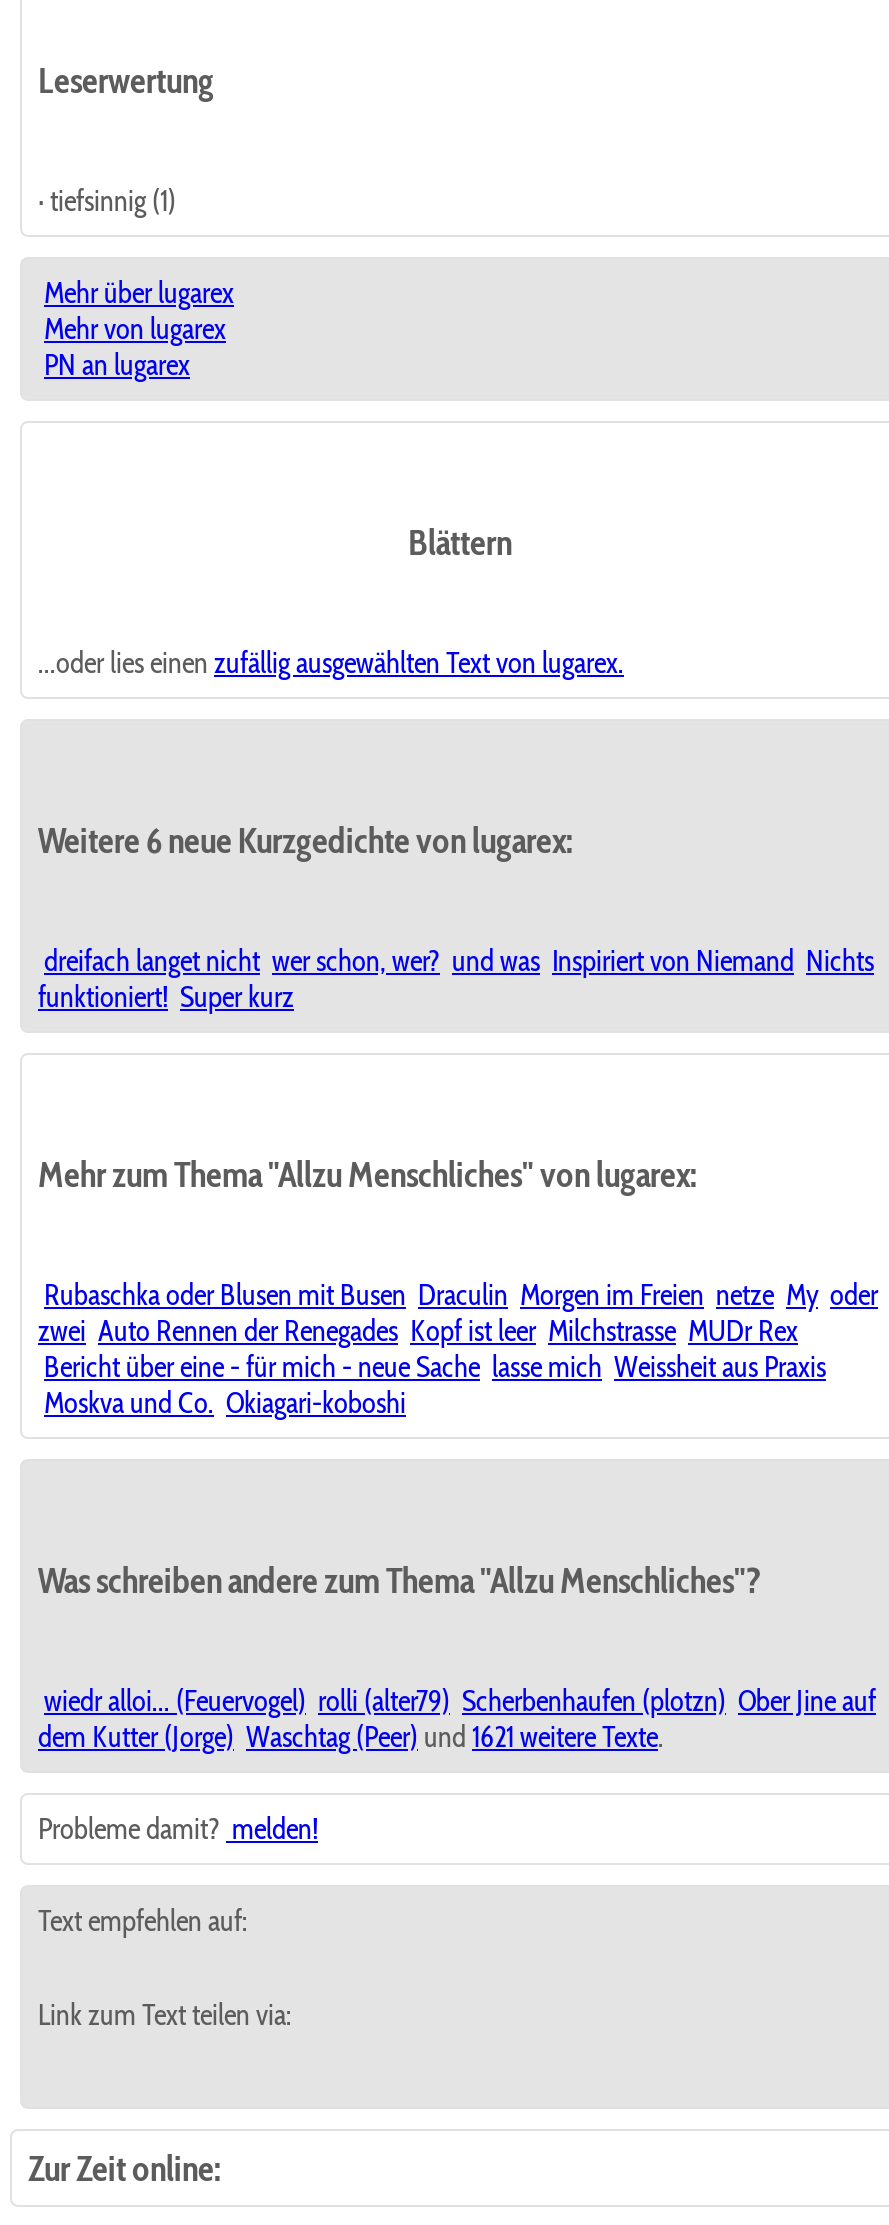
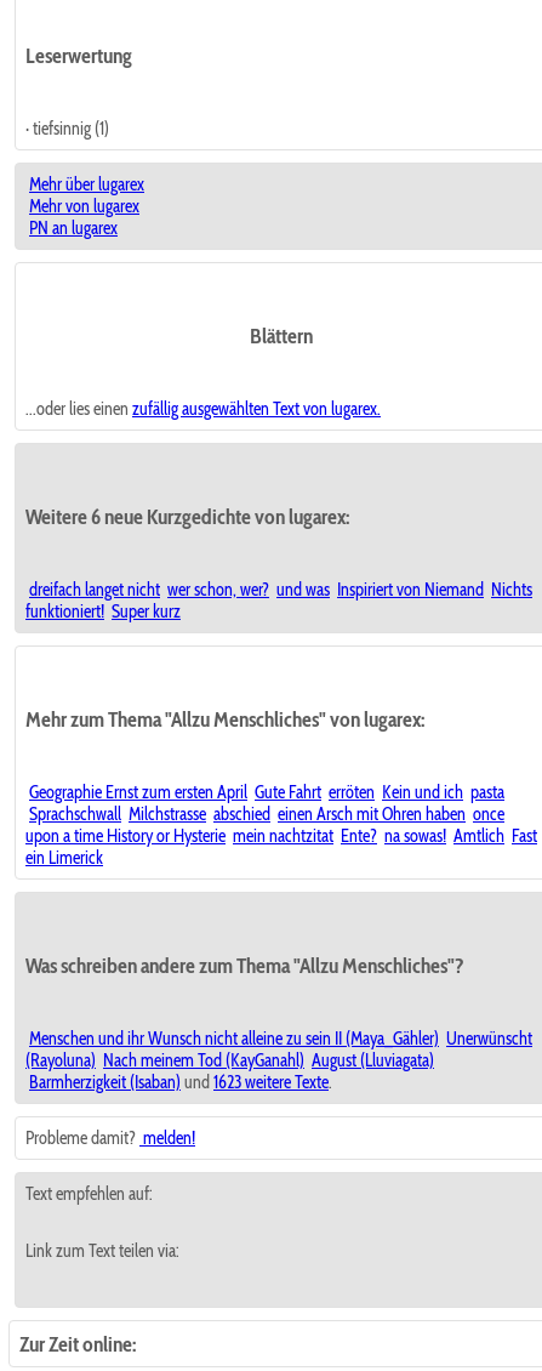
- Rubaschka oder Blusen mit Busen Draculin Morgen im Freien netze My oder
- zwei Auto Rennen der Renegades Kopf ist leer Milchstrasse MUDr Rex
- Bericht über eine - für mich - neue Sache lasse mich Weissheit aus Praxis
- Moskva und Co. Okiagari-koboshi
+ Geographie Ernst zum ersten April Gute Fahrt erröten Kein und ich pasta
+ Sprachschwall Milchstrasse abschied einen Arsch mit Ohren haben once
+ upon a time History or Hysterie mein nachtzitat Ente? na sowas! Amtlich Fast
+ ein Limerick

- wiedr alloi... (Feuervogel) rolli (alter79) Scherbenhaufen (plotzn) Ober Jine auf
- dem Kutter (Jorge) Waschtag (Peer) und 1621 weitere Texte.
+ Menschen und ihr Wunsch nicht alleine zu sein II (Maya_Gähler) Unerwünscht
+ (Rayoluna) Nach meinem Tod (KayGanahl) August (Lluviagata)
+ Barmherzigkeit (Isaban) und 1623 weitere Texte.
